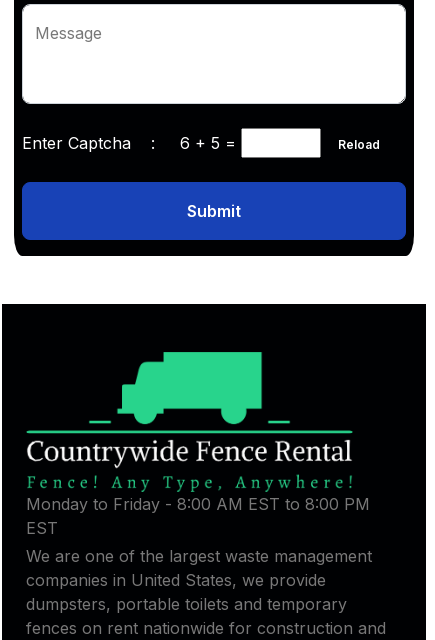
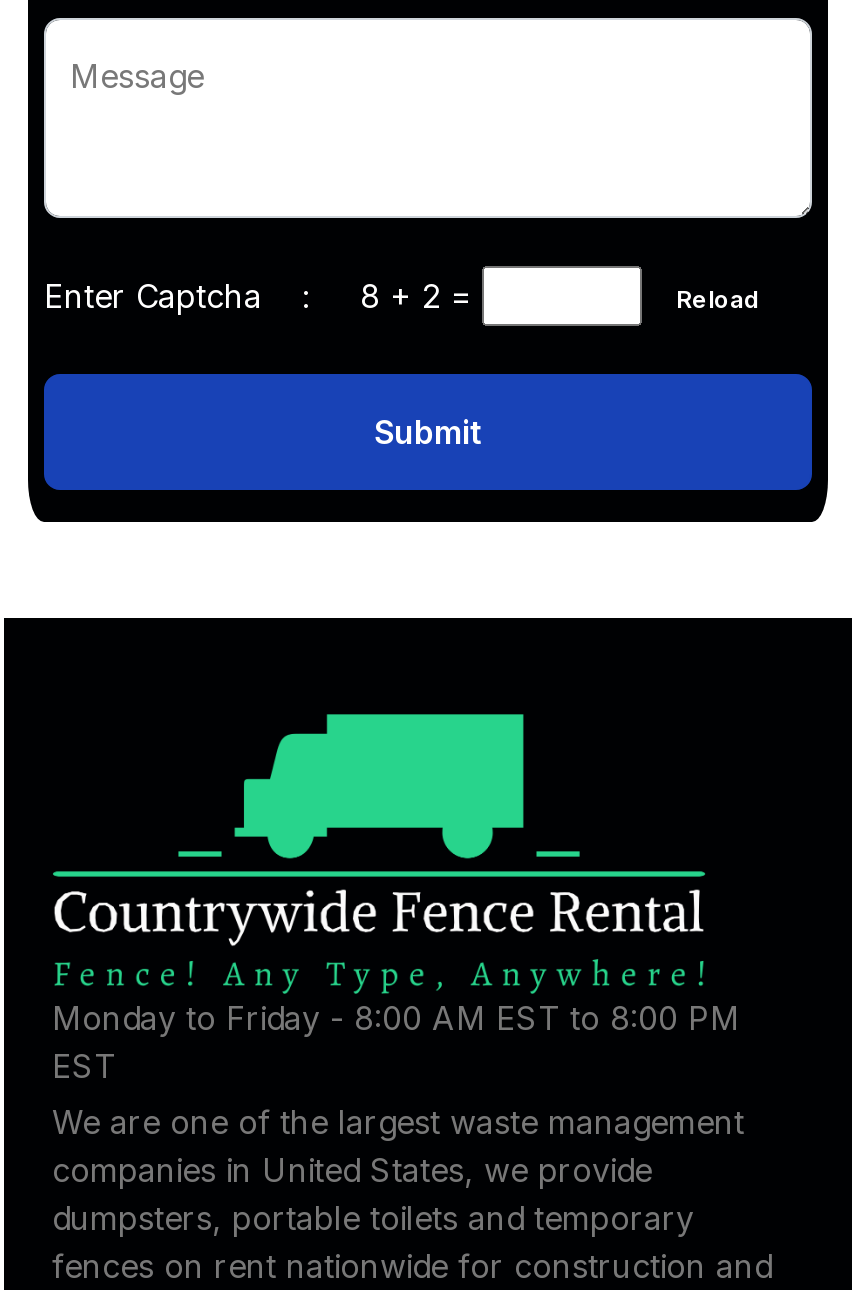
- Enter Captcha : 6 + 5 =
+ Enter Captcha : 8 + 2 =
